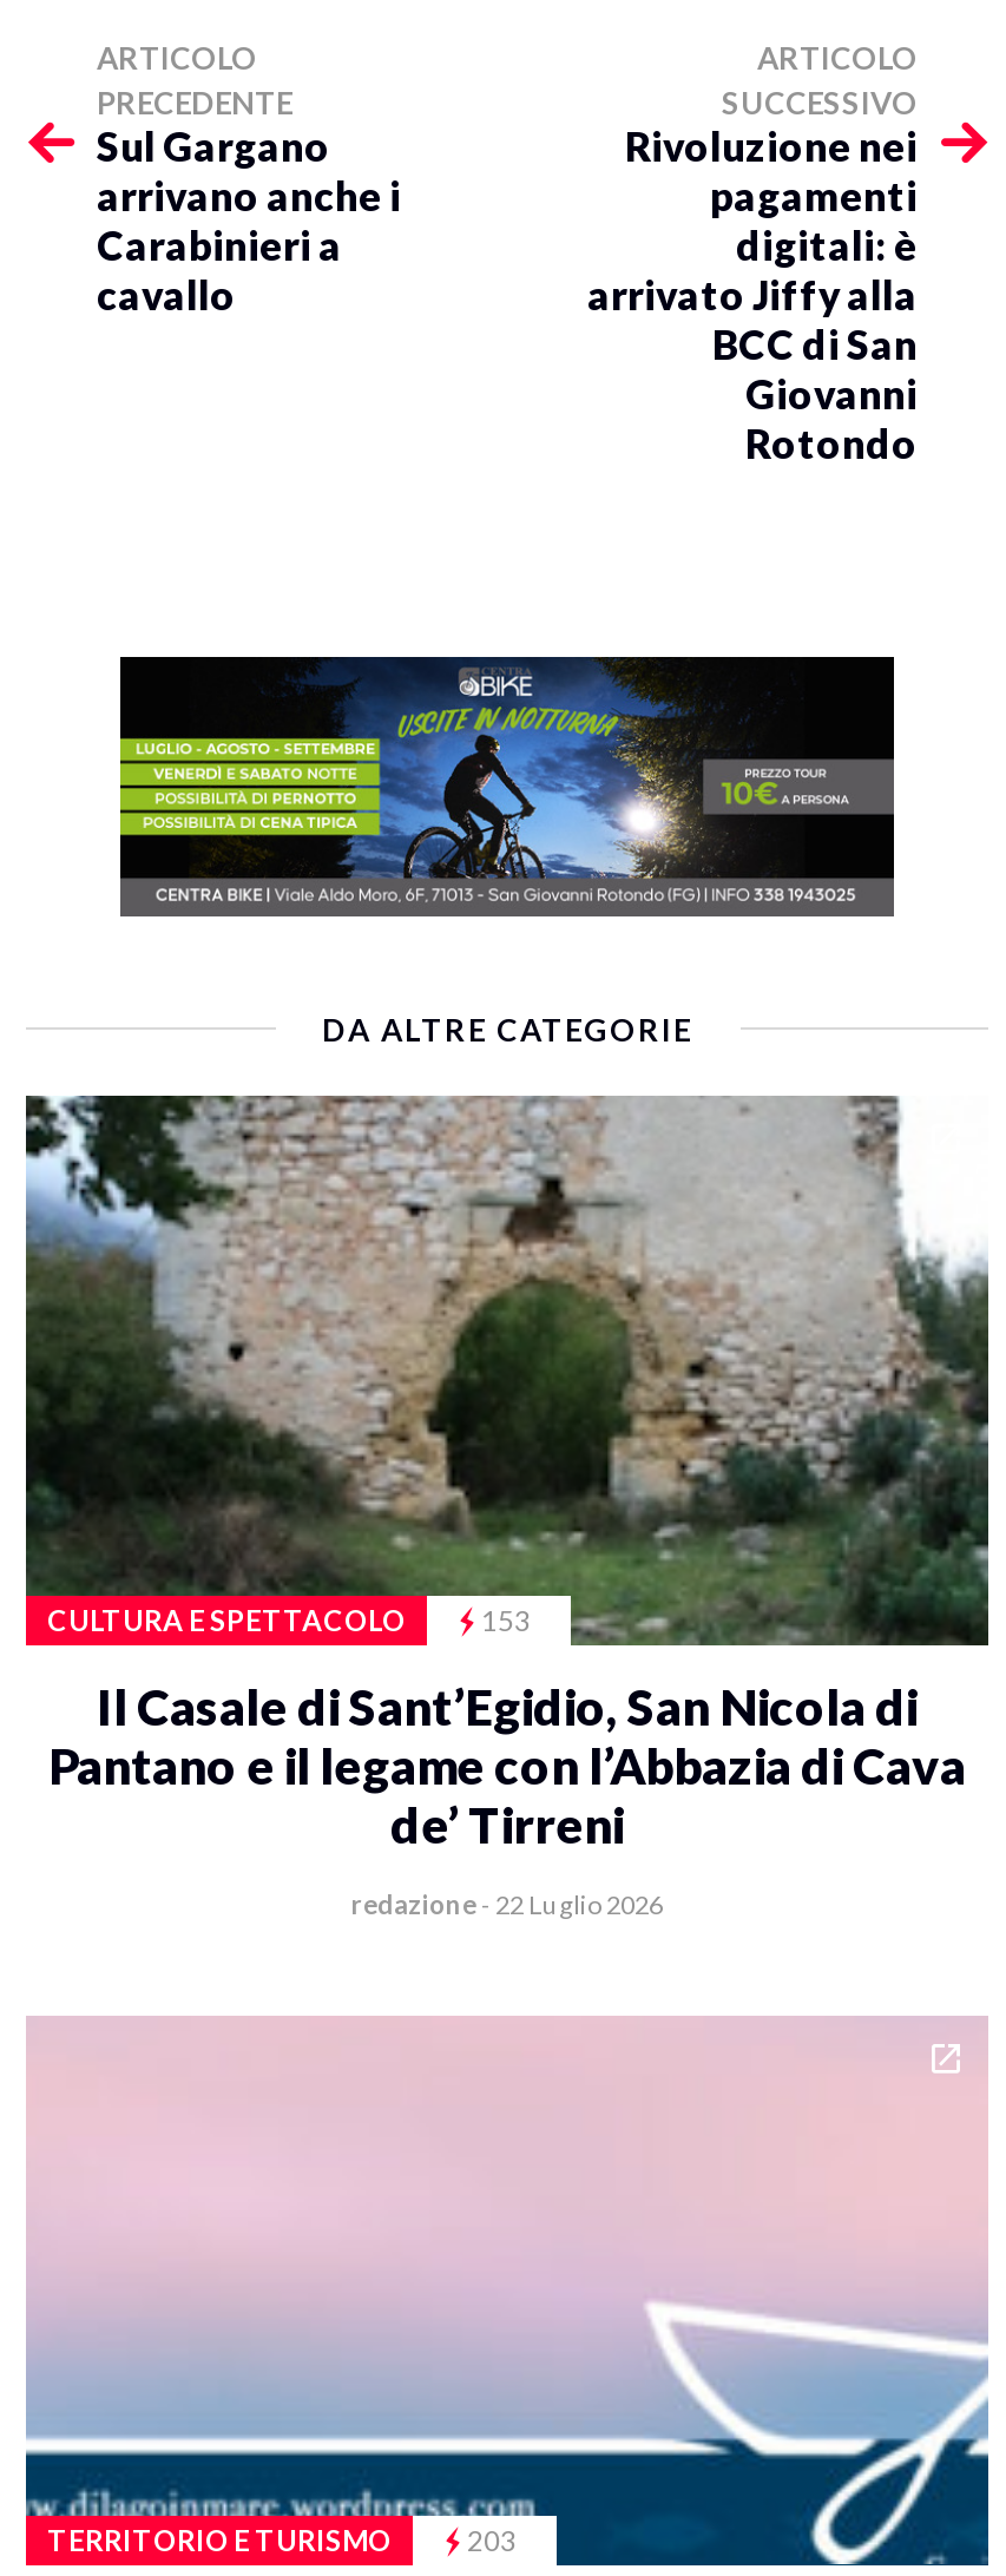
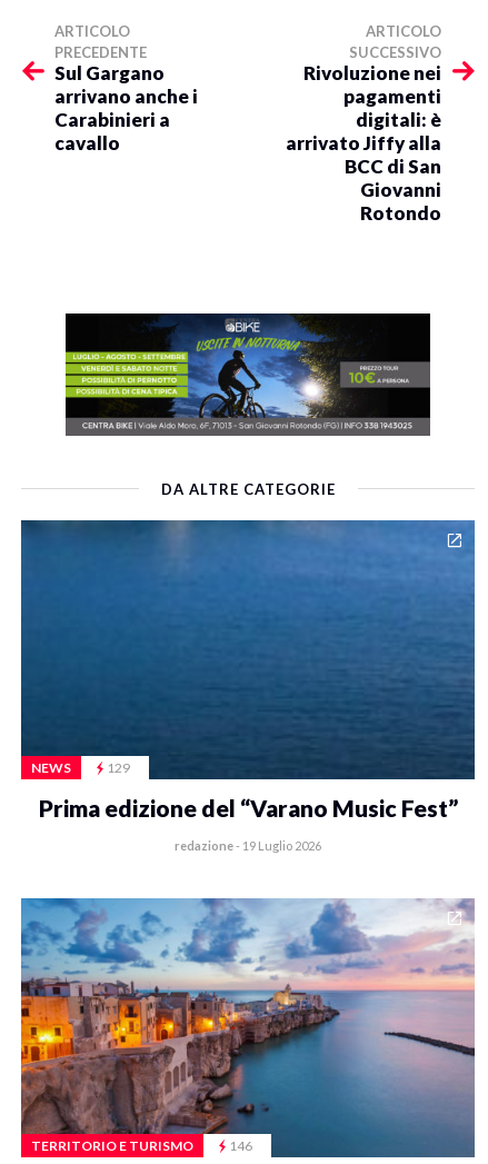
- [image]
- CULTURA E SPETTACOLO
- 153
+ [image]
+ NEWS
+ 129

- Il Casale di Sant’Egidio, San Nicola di
- Pantano e il legame con l’Abbazia di Cava
- de’ Tirreni
+ Prima edizione del “Varano Music Fest”

- redazione - 22 Luglio 2026
+ redazione - 19 Luglio 2026

- [image]
- 203
+ [image]
+ 146
